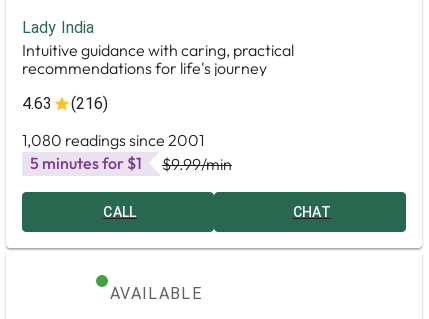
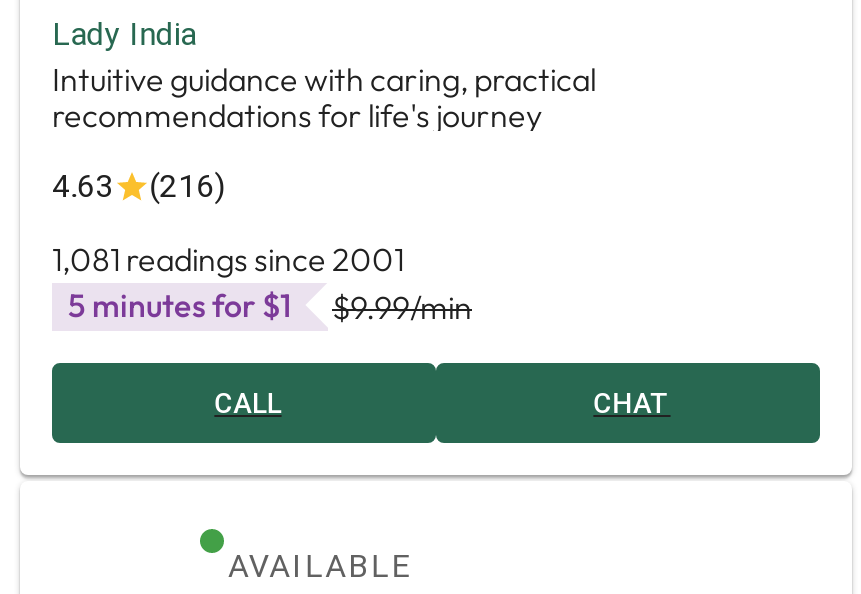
- 1,080 readings since 2001
+ 1,081 readings since 2001
